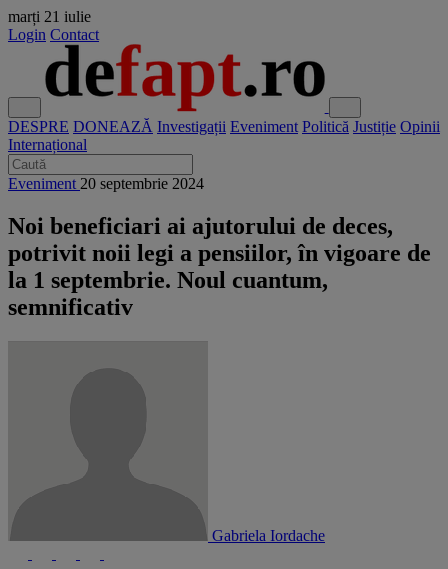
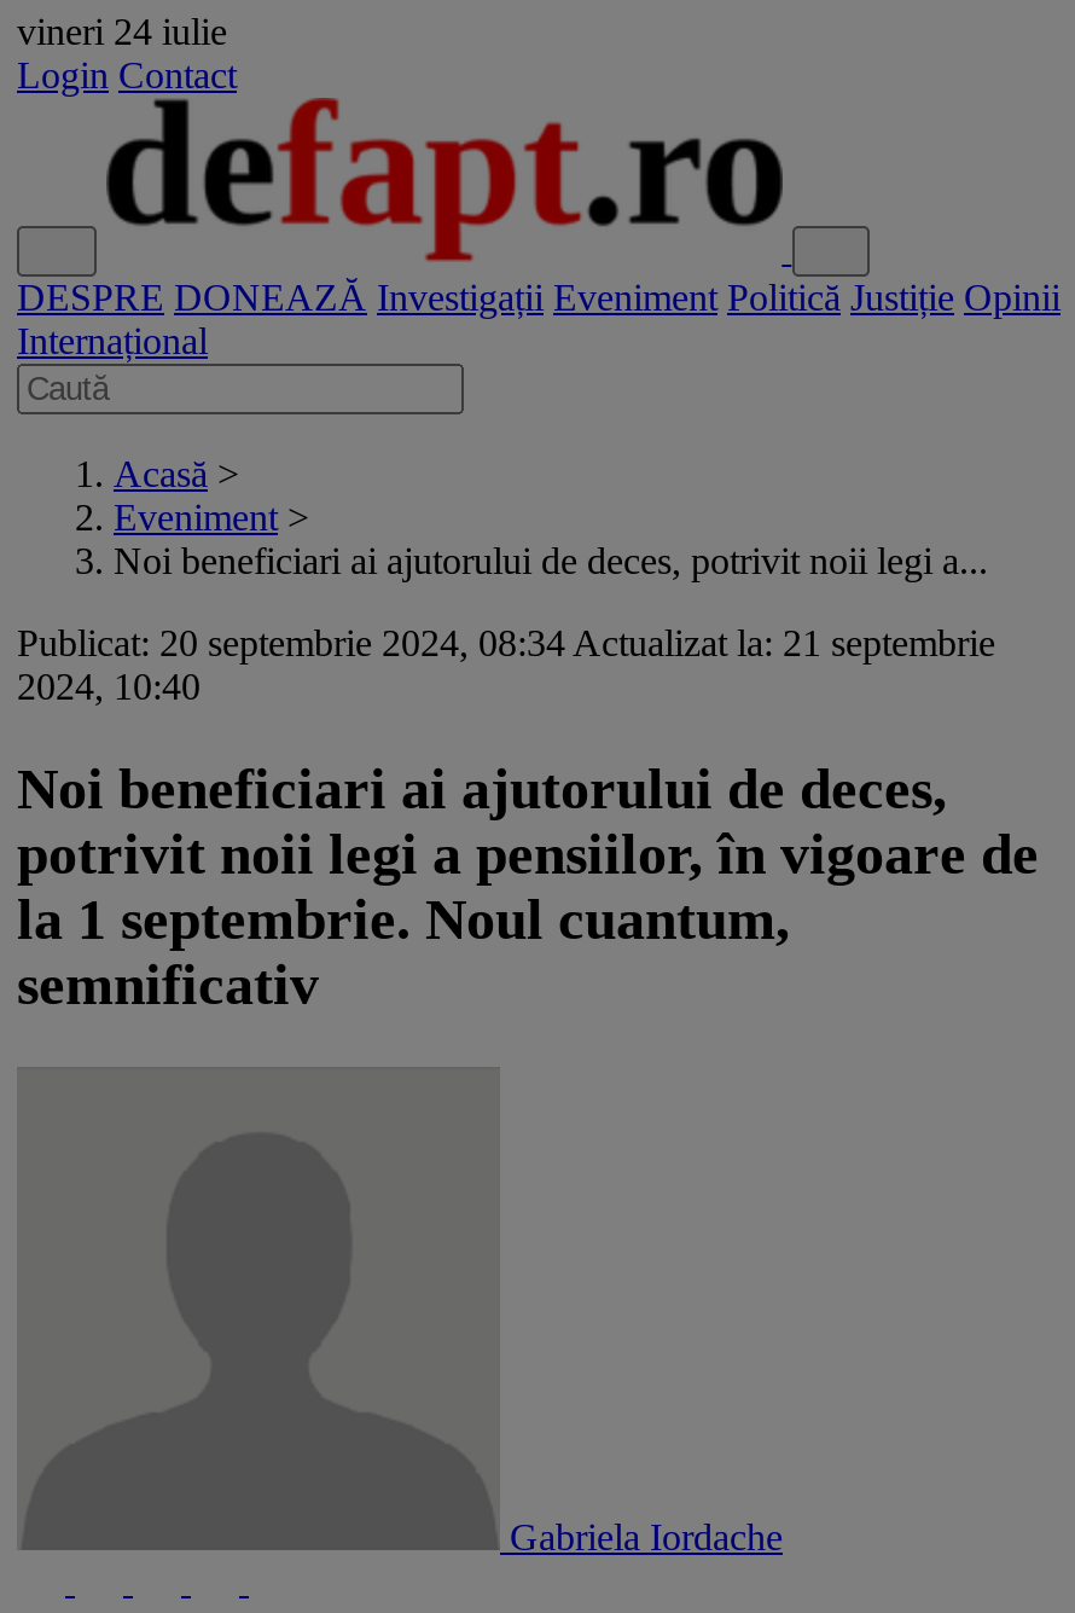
- marți 21 iulie
+ vineri 24 iulie

- Eveniment20 septembrie 2024
+ Acasă >
+ Eveniment >
+ Noi beneficiari ai ajutorului de deces, potrivit noii legi a...
+ Publicat: 20 septembrie 2024, 08:34 Actualizat la: 21 septembrie
+ 2024, 10:40
